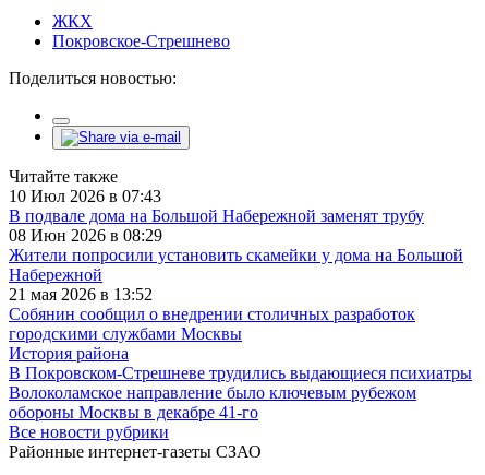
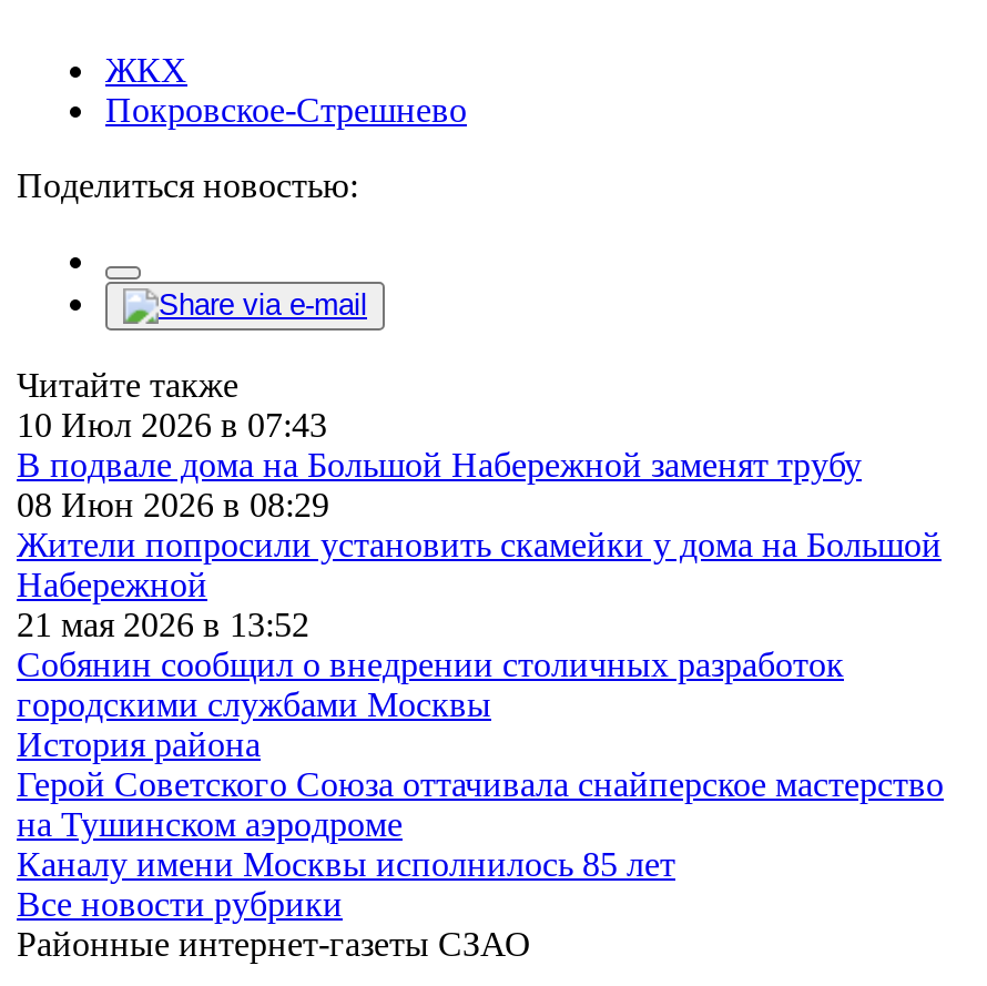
- В Покровском-Стрешневе трудились выдающиеся психиатры
- Волоколамское направление было ключевым рубежом
- обороны Москвы в декабре 41-го
+ Герой Советского Союза оттачивала снайперское мастерство
+ на Тушинском аэродроме
+ Каналу имени Москвы исполнилось 85 лет
